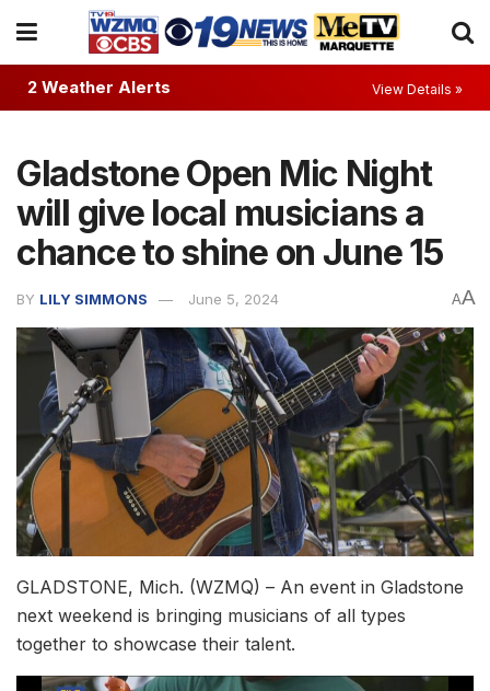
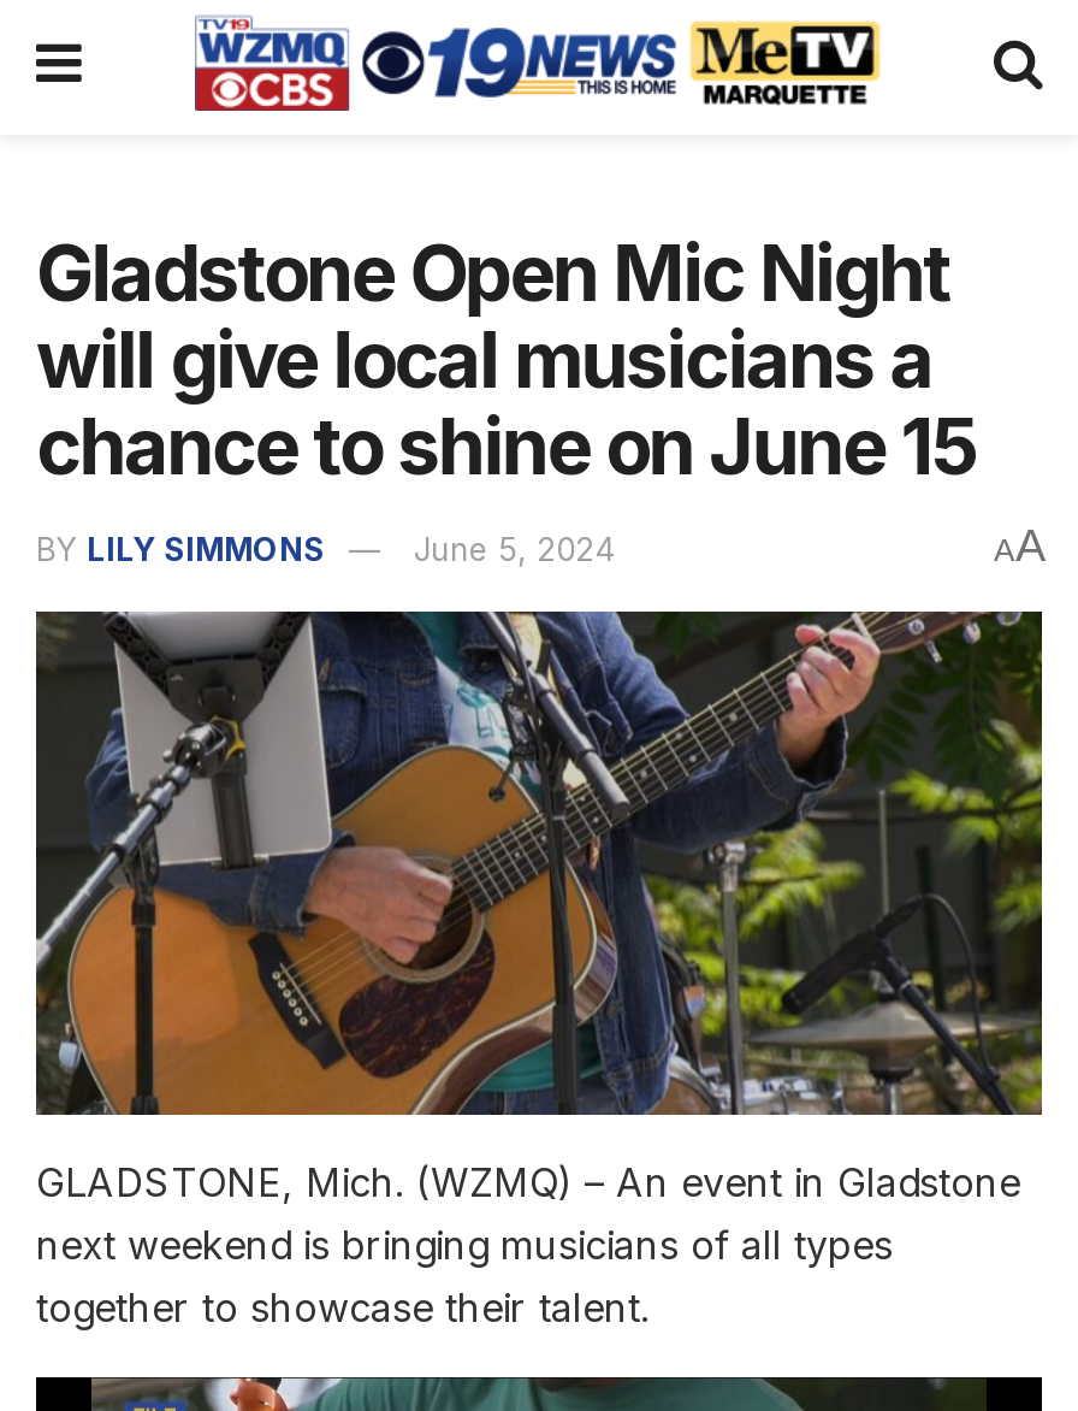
- 2 Weather Alerts
- View Details »
